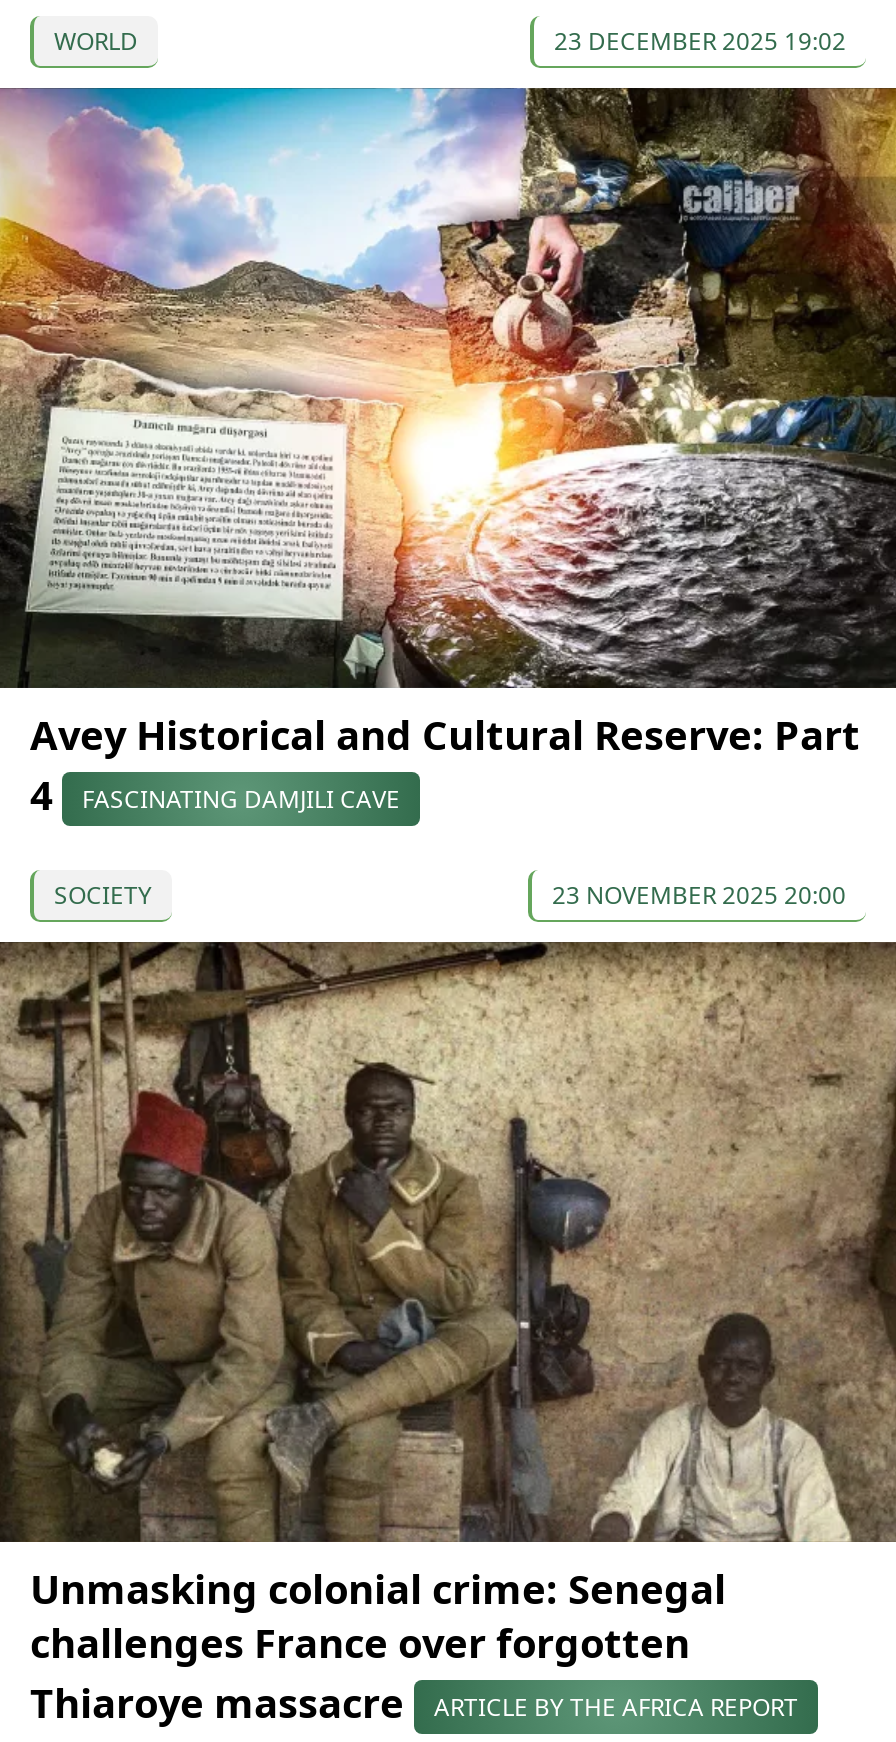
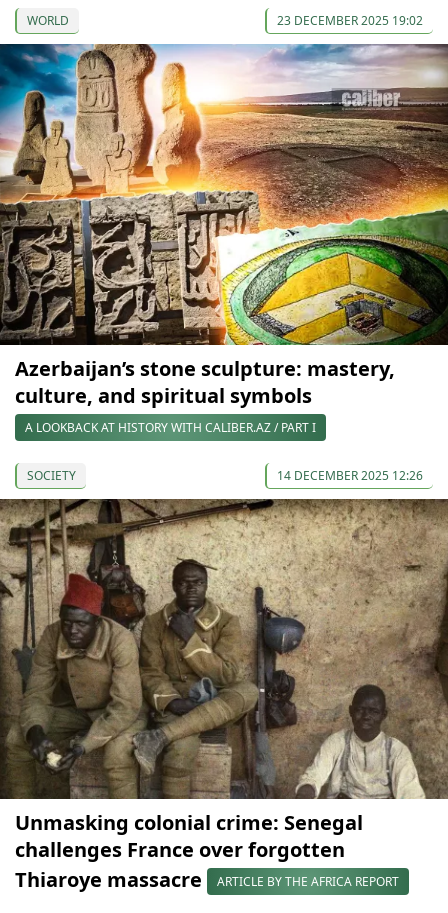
- [image]
- Avey Historical and Cultural Reserve: Part
- 4 FASCINATING DAMJILI CAVE
+ [image]
+ Azerbaijan’s stone sculpture: mastery,
+ culture, and spiritual symbols
+ A LOOKBACK AT HISTORY WITH CALIBER.AZ / PART I

- 23 NOVEMBER 2025 20:00
+ 14 DECEMBER 2025 12:26
